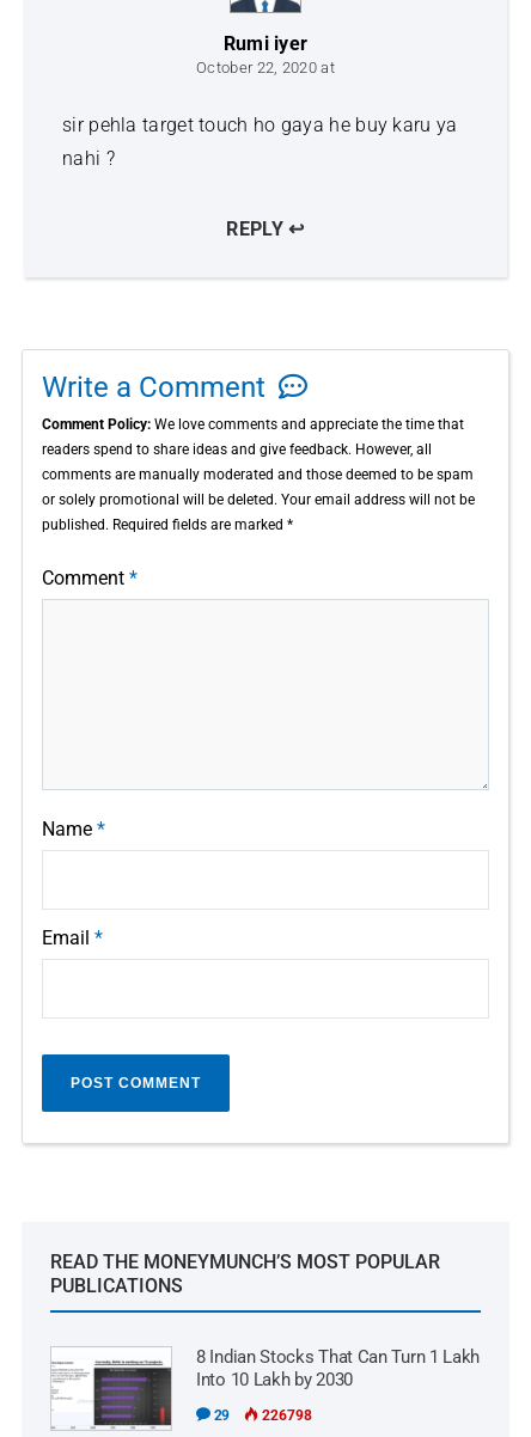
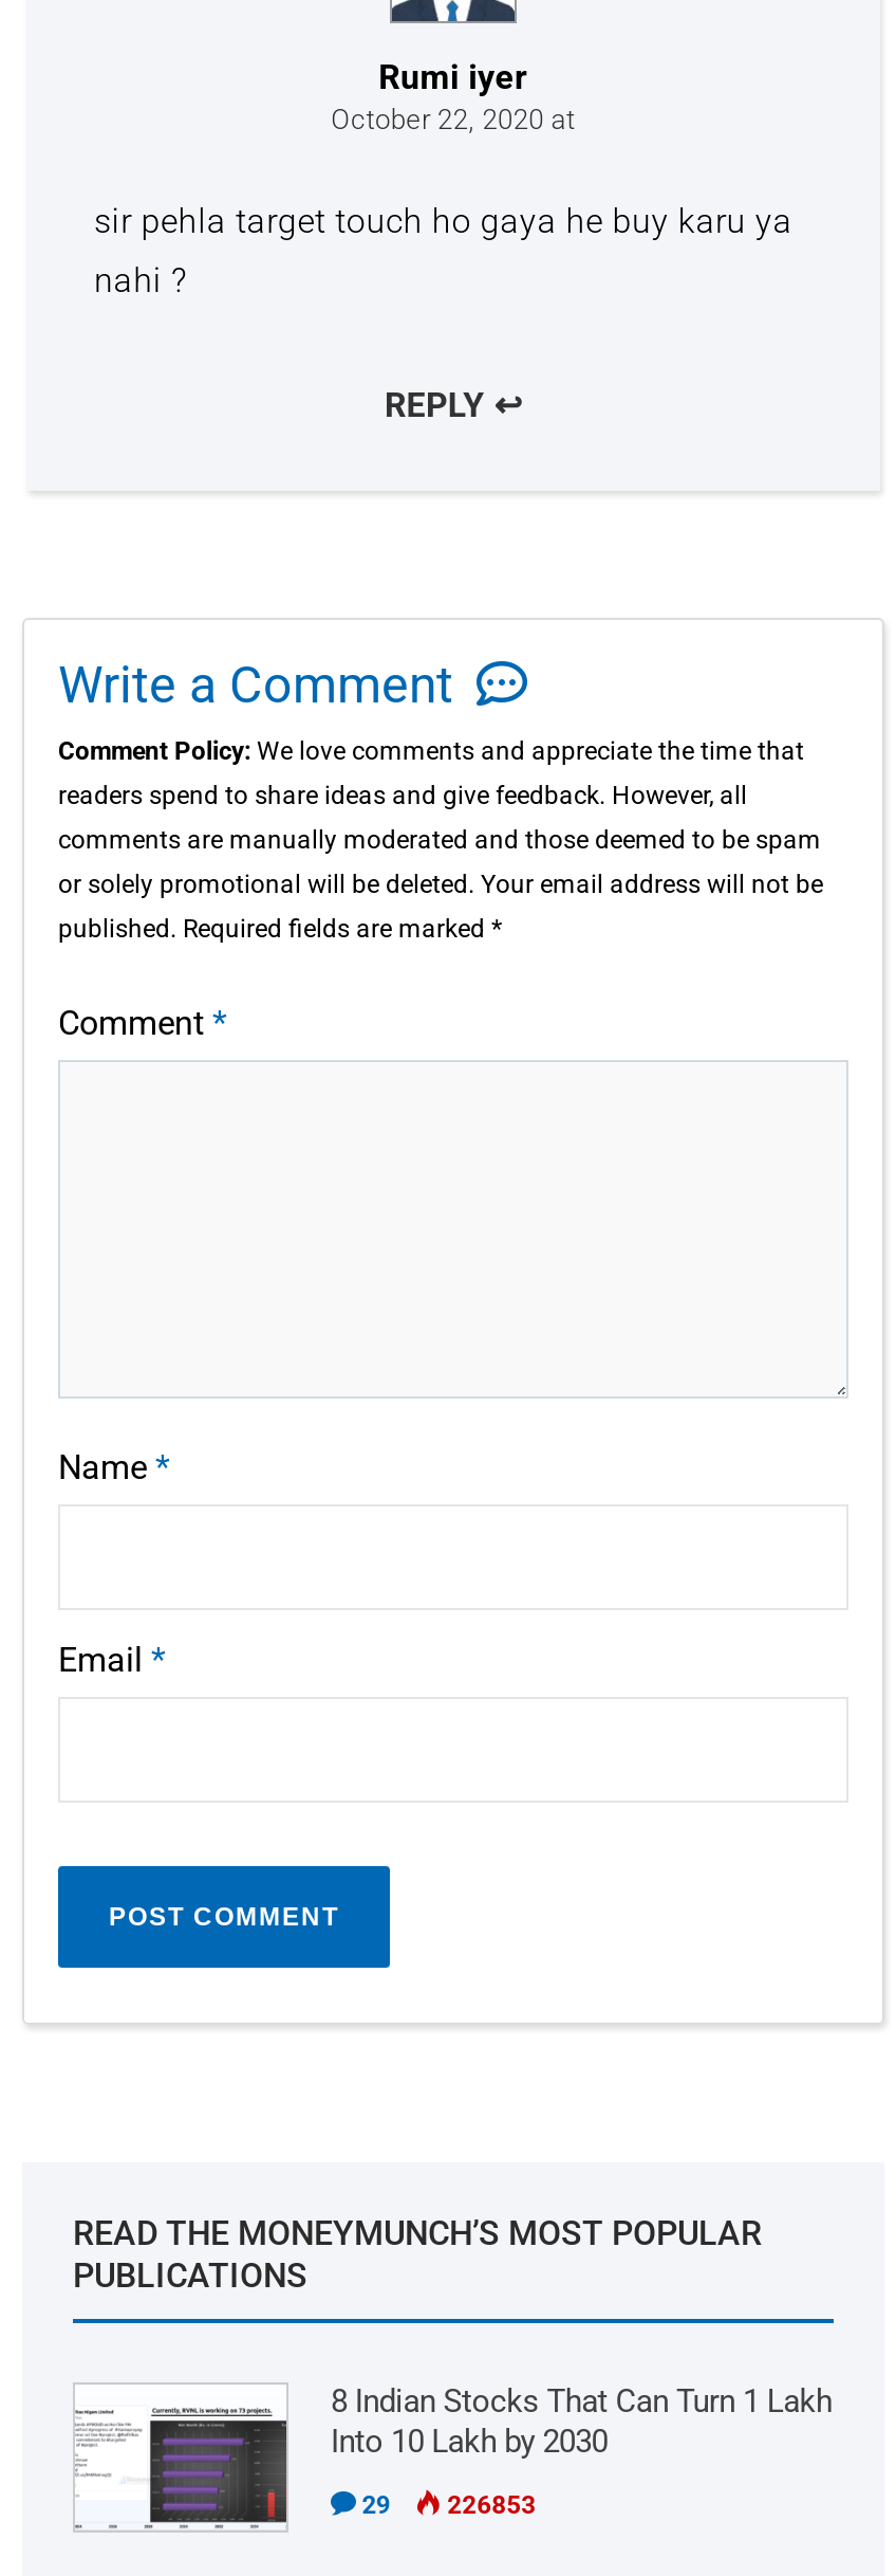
- 29 226798
+ 29 226853
